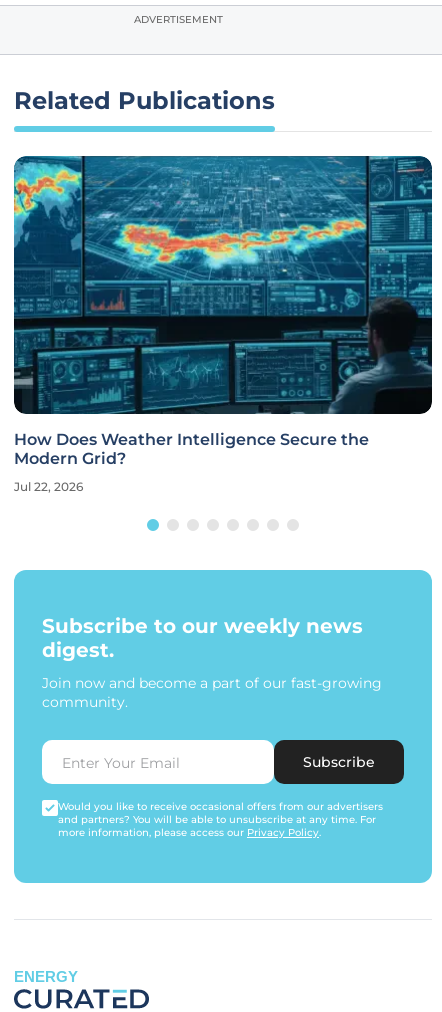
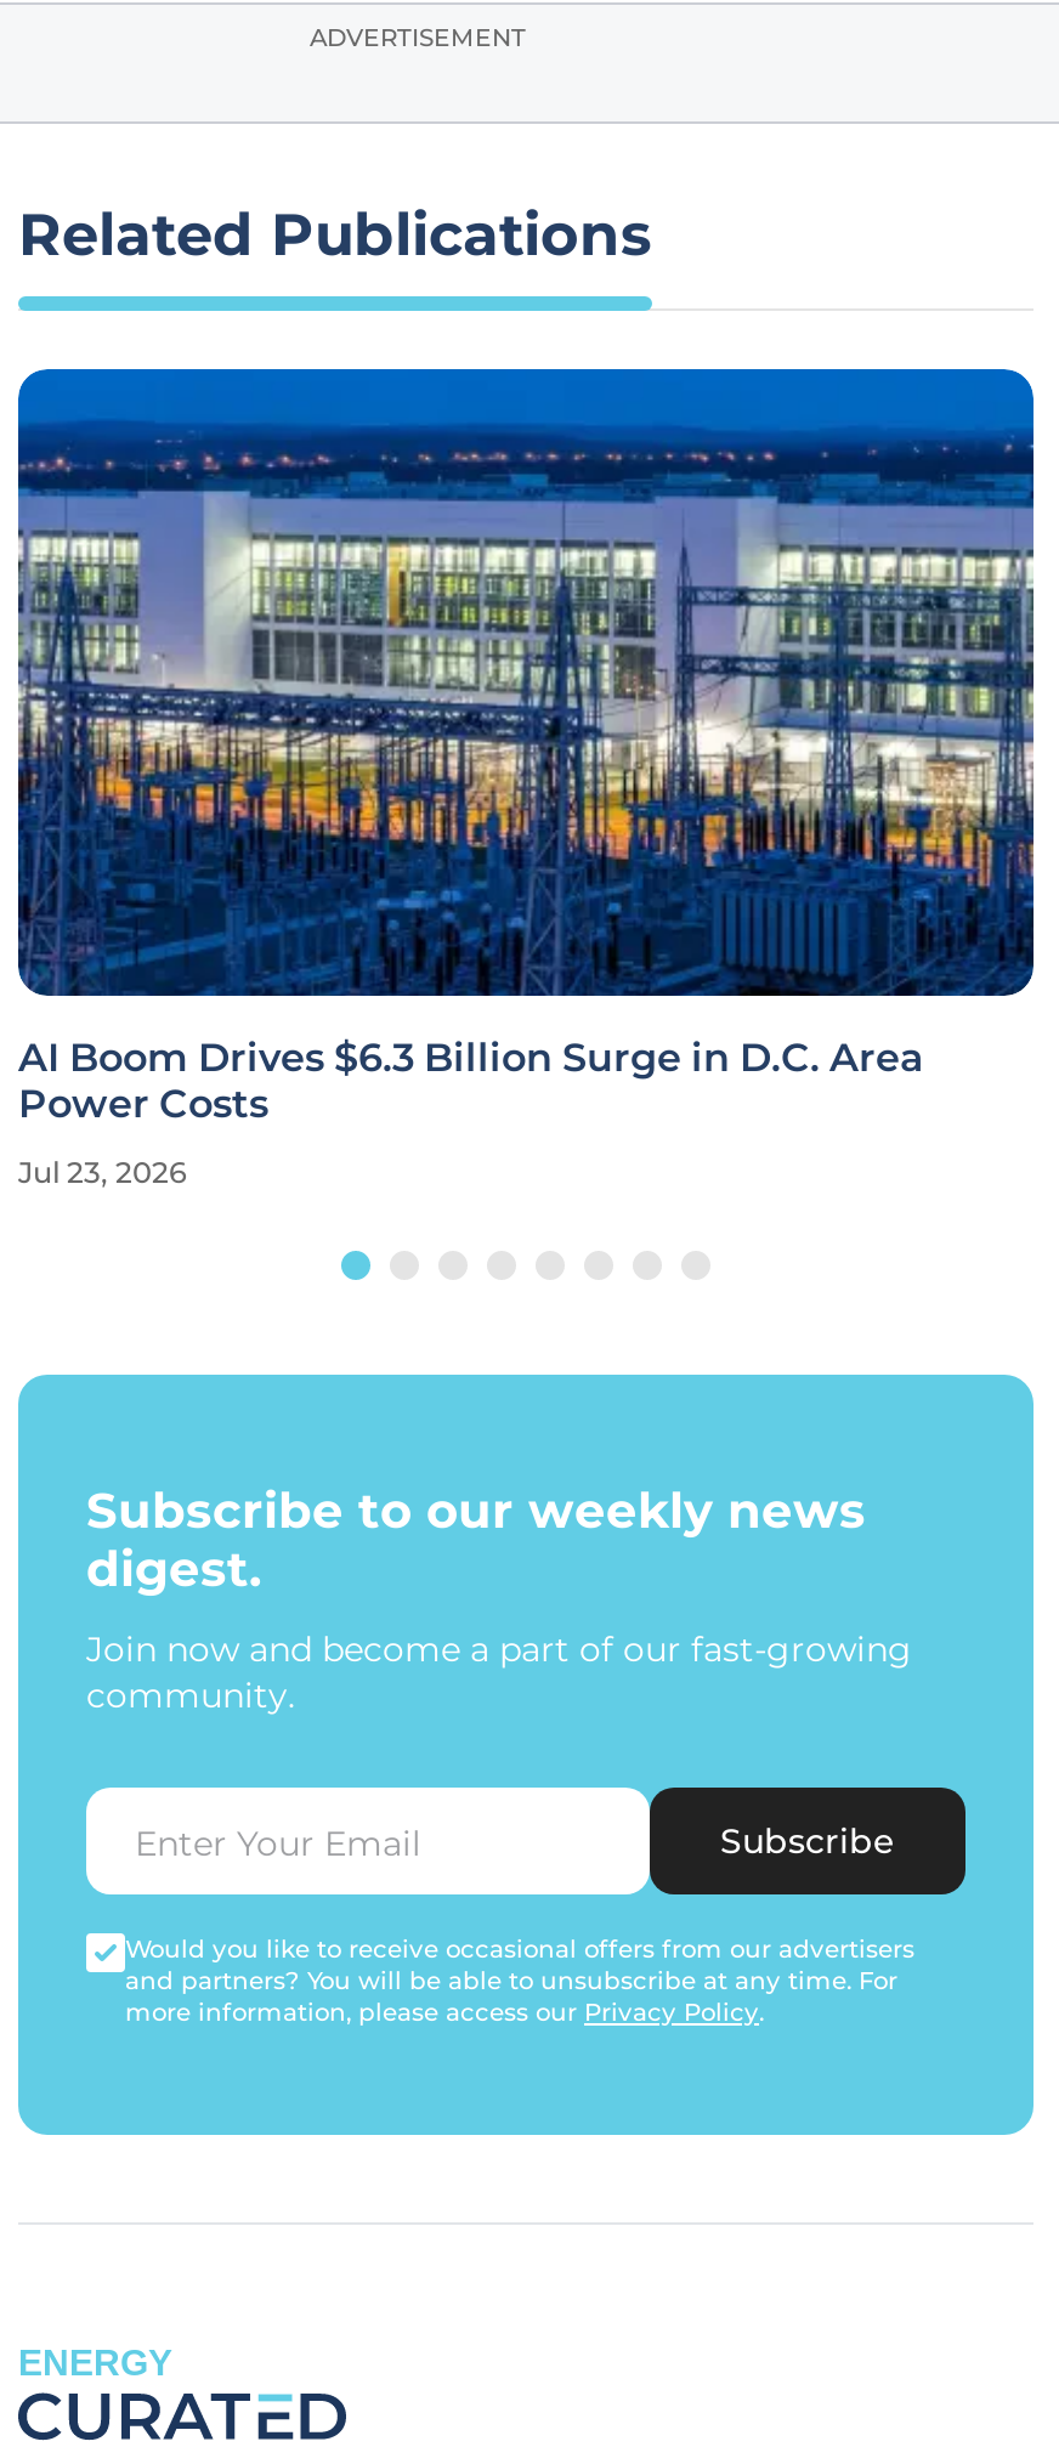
- [image]
- How Does Weather Intelligence Secure the
- Modern Grid?
+ [image]
+ AI Boom Drives $6.3 Billion Surge in D.C. Area
+ Power Costs

- Jul 22, 2026
+ Jul 23, 2026
